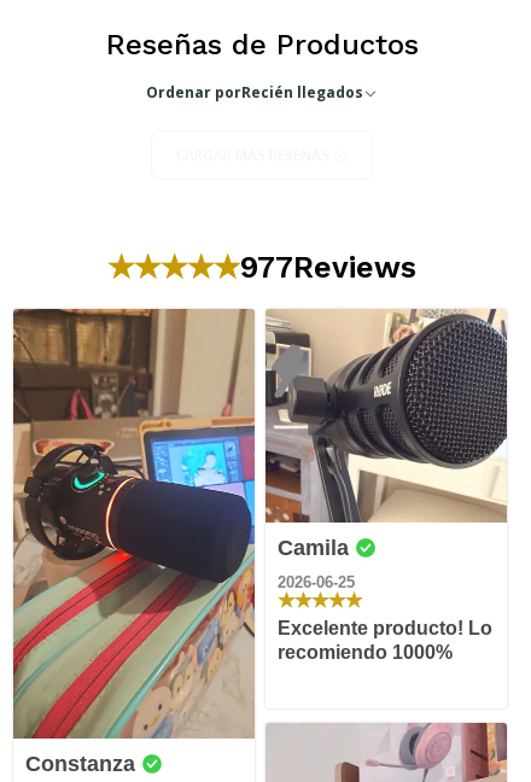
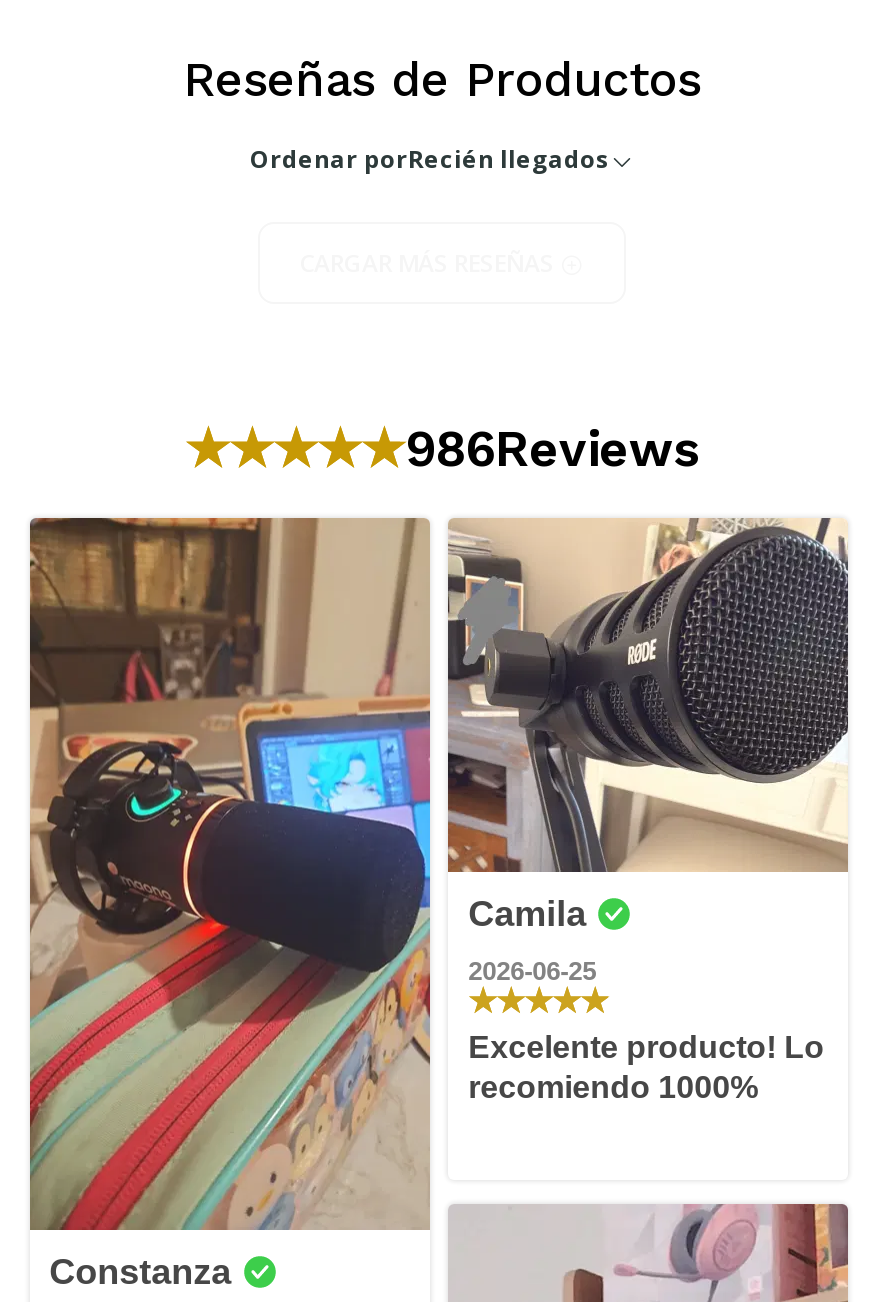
- 977Reviews
+ 986Reviews
